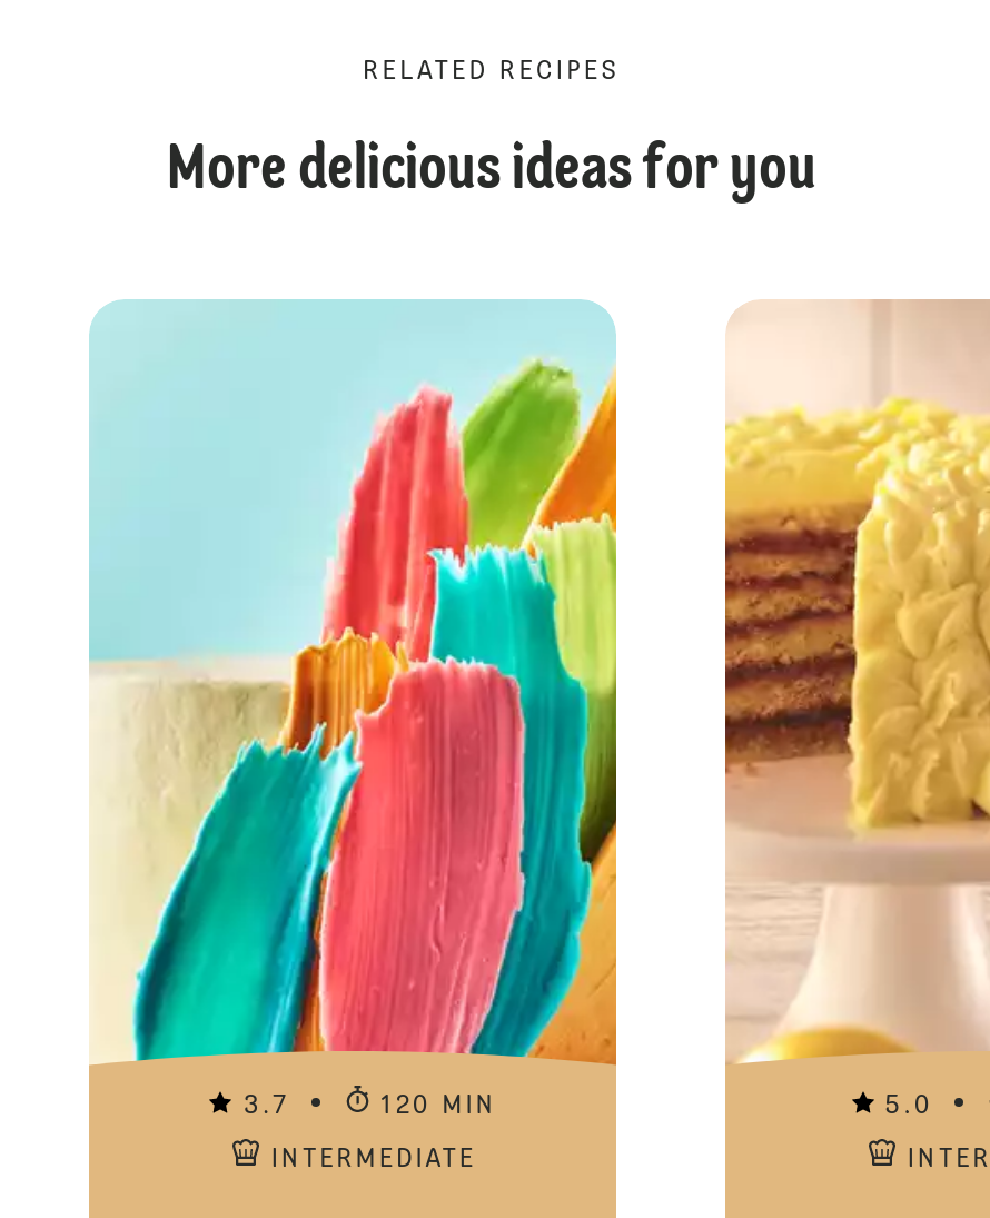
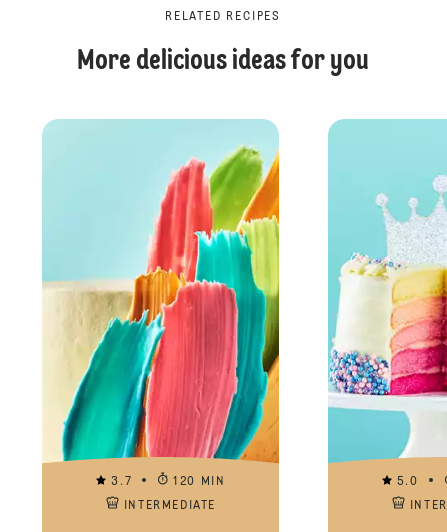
- [image]
+ [image]
